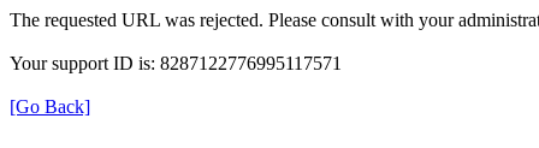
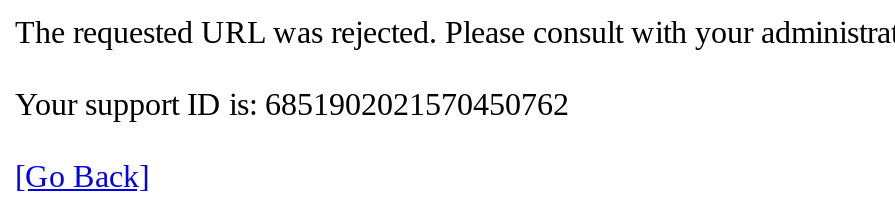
- Your support ID is: 8287122776995117571
+ Your support ID is: 6851902021570450762
